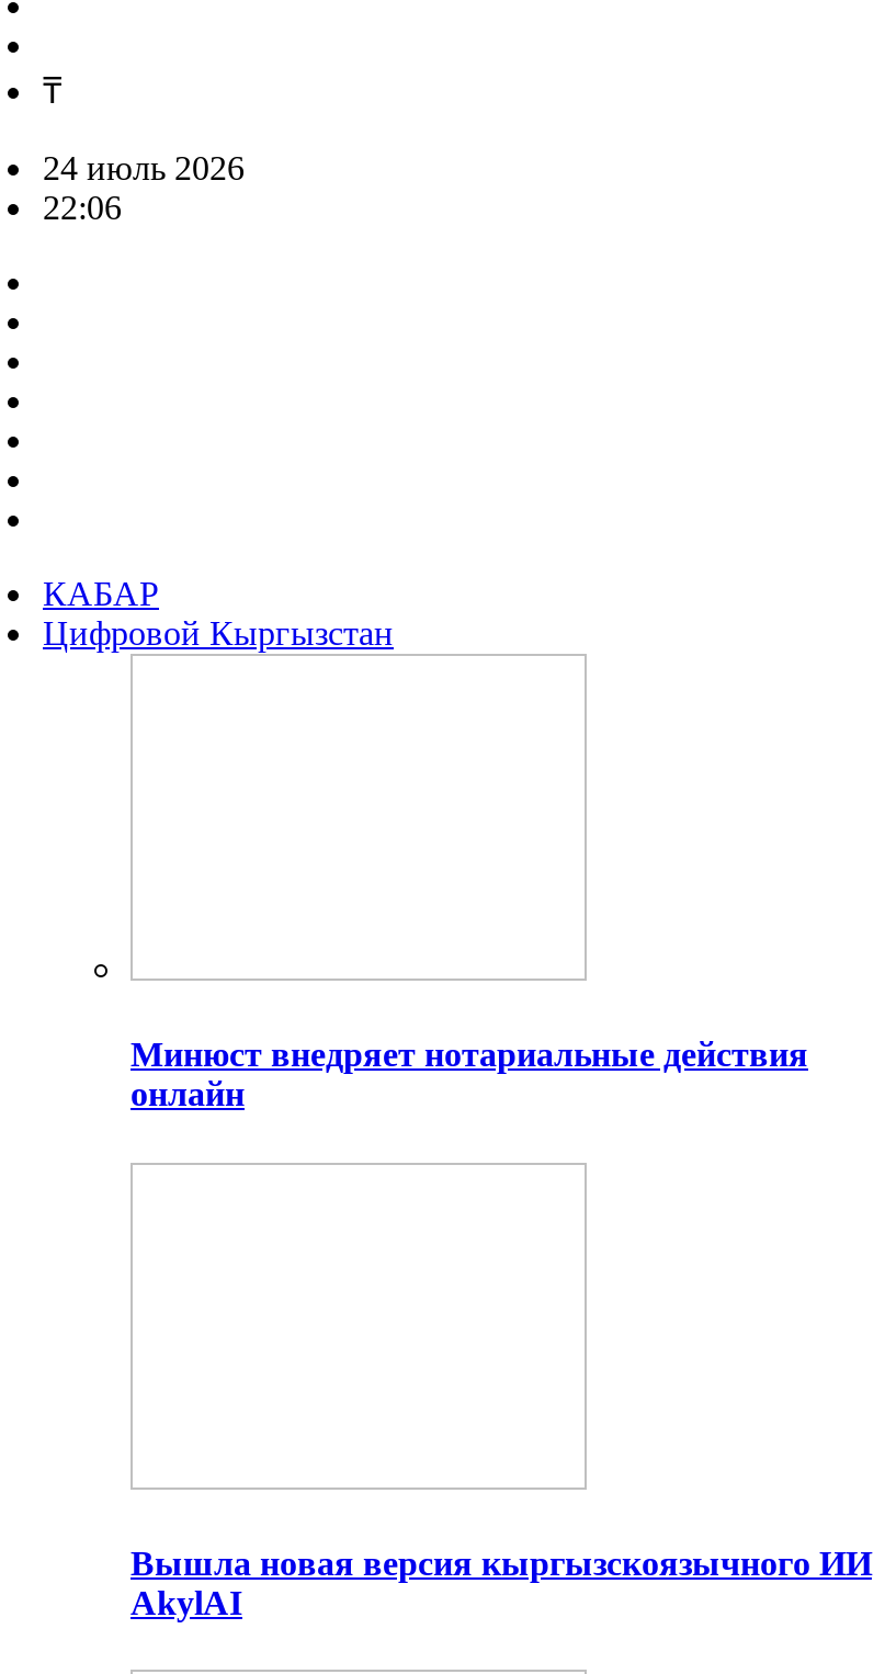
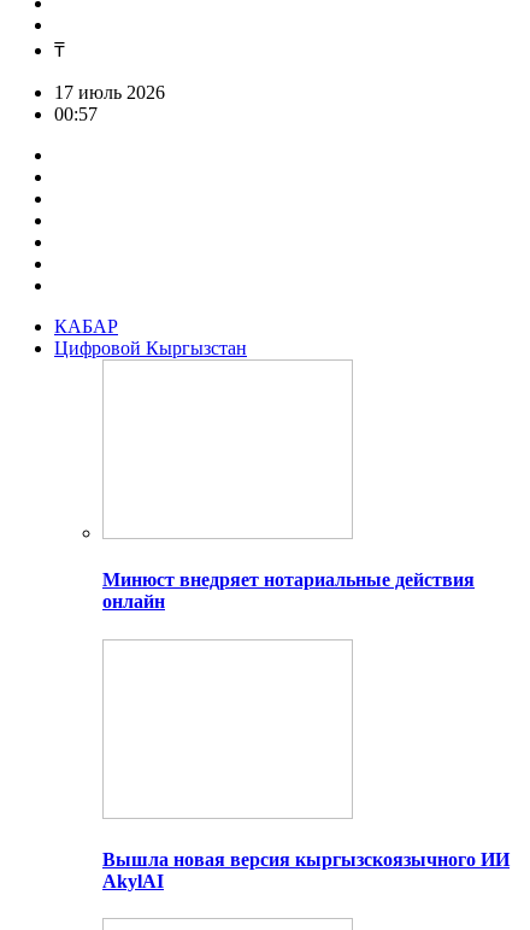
- 24 июль 2026
+ 17 июль 2026

- 22:06
+ 00:57
